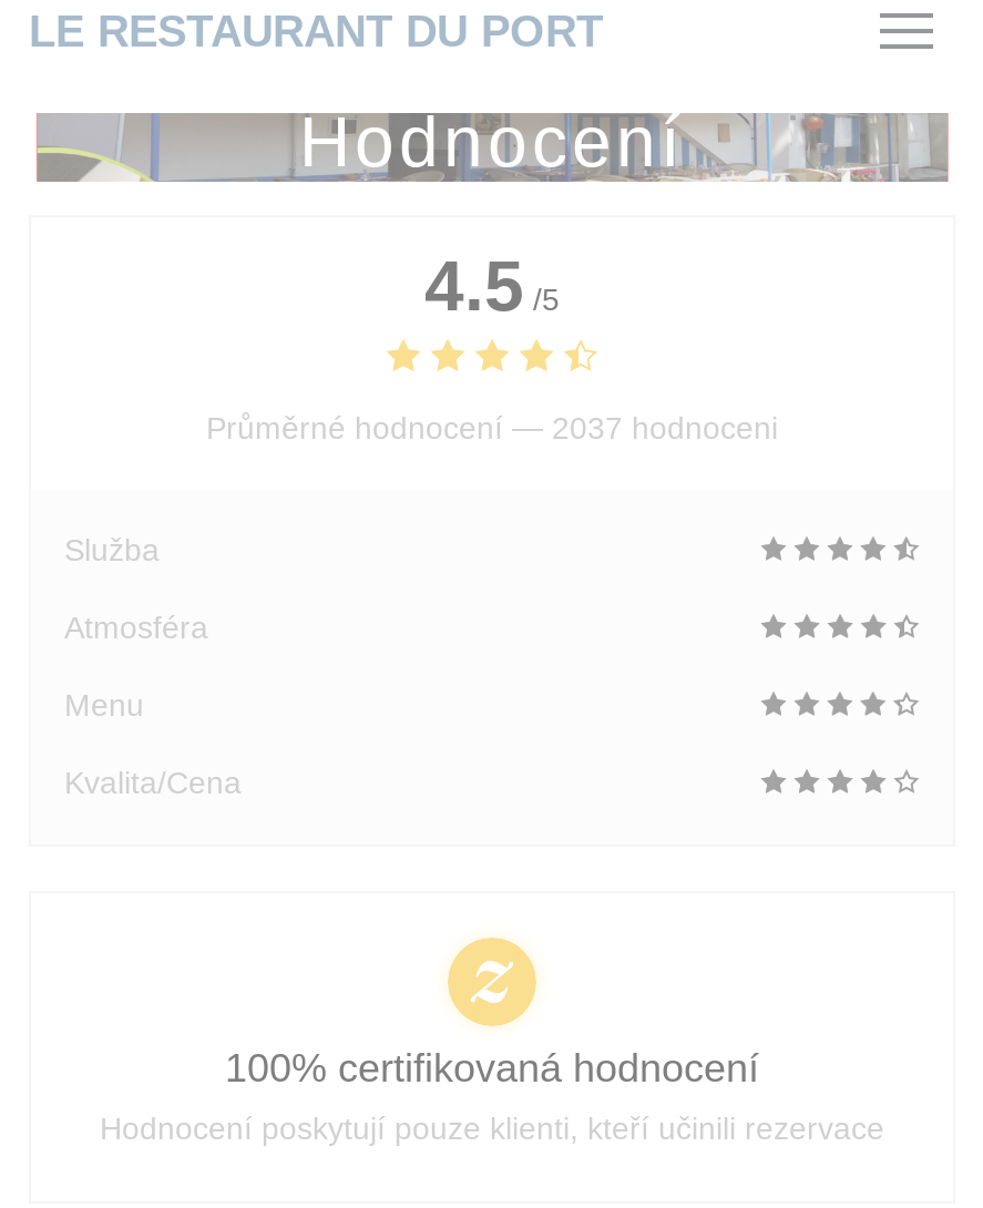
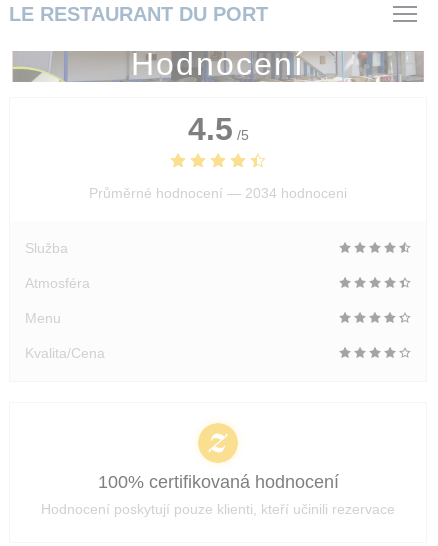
- Průměrné hodnocení — 2037 hodnoceni
+ Průměrné hodnocení — 2034 hodnoceni
